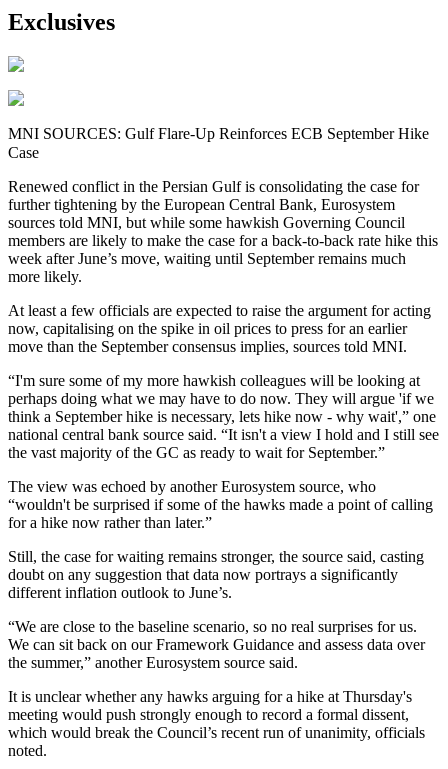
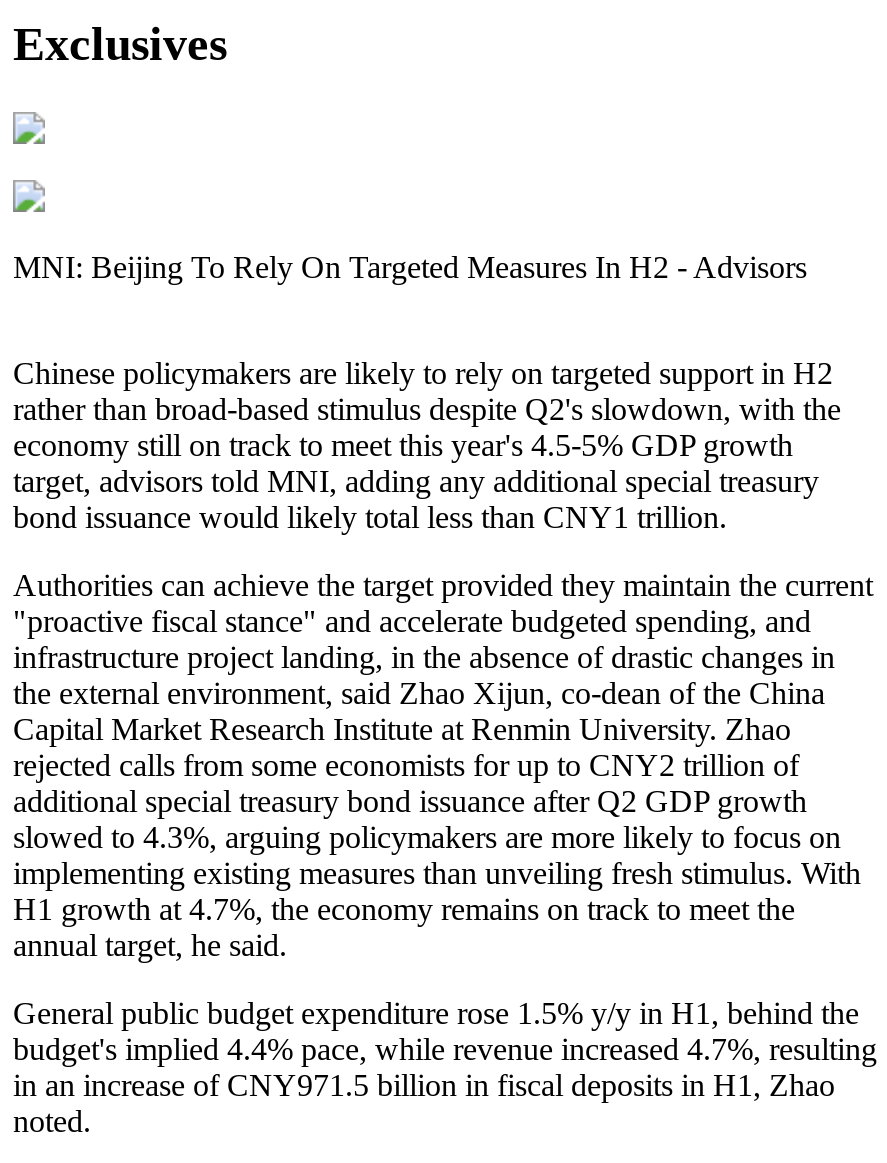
- MNI SOURCES: Gulf Flare-Up Reinforces ECB September Hike
- Case
- Renewed conflict in the Persian Gulf is consolidating the case for
- further tightening by the European Central Bank, Eurosystem
- sources told MNI, but while some hawkish Governing Council
- members are likely to make the case for a back-to-back rate hike this
- week after June’s move, waiting until September remains much
- more likely.
- At least a few officials are expected to raise the argument for acting
- now, capitalising on the spike in oil prices to press for an earlier
- move than the September consensus implies, sources told MNI.
- “I'm sure some of my more hawkish colleagues will be looking at
- perhaps doing what we may have to do now. They will argue 'if we
- think a September hike is necessary, lets hike now - why wait',” one
- national central bank source said. “It isn't a view I hold and I still see
- the vast majority of the GC as ready to wait for September.”
- The view was echoed by another Eurosystem source, who
- “wouldn't be surprised if some of the hawks made a point of calling
- for a hike now rather than later.”
- Still, the case for waiting remains stronger, the source said, casting
- doubt on any suggestion that data now portrays a significantly
- different inflation outlook to June’s.
- “We are close to the baseline scenario, so no real surprises for us.
- We can sit back on our Framework Guidance and assess data over
- the summer,” another Eurosystem source said.
- It is unclear whether any hawks arguing for a hike at Thursday's
- meeting would push strongly enough to record a formal dissent,
- which would break the Council’s recent run of unanimity, officials
+ MNI: Beijing To Rely On Targeted Measures In H2 - Advisors
+ Chinese policymakers are likely to rely on targeted support in H2
+ rather than broad-based stimulus despite Q2's slowdown, with the
+ economy still on track to meet this year's 4.5-5% GDP growth
+ target, advisors told MNI, adding any additional special treasury
+ bond issuance would likely total less than CNY1 trillion.
+ Authorities can achieve the target provided they maintain the current
+ "proactive fiscal stance" and accelerate budgeted spending, and
+ infrastructure project landing, in the absence of drastic changes in
+ the external environment, said Zhao Xijun, co-dean of the China
+ Capital Market Research Institute at Renmin University. Zhao
+ rejected calls from some economists for up to CNY2 trillion of
+ additional special treasury bond issuance after Q2 GDP growth
+ slowed to 4.3%, arguing policymakers are more likely to focus on
+ implementing existing measures than unveiling fresh stimulus. With
+ H1 growth at 4.7%, the economy remains on track to meet the
+ annual target, he said.
+ General public budget expenditure rose 1.5% y/y in H1, behind the
+ budget's implied 4.4% pace, while revenue increased 4.7%, resulting
+ in an increase of CNY971.5 billion in fiscal deposits in H1, Zhao
